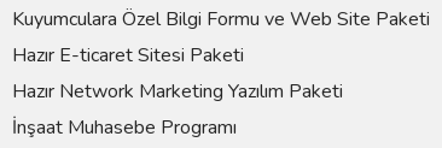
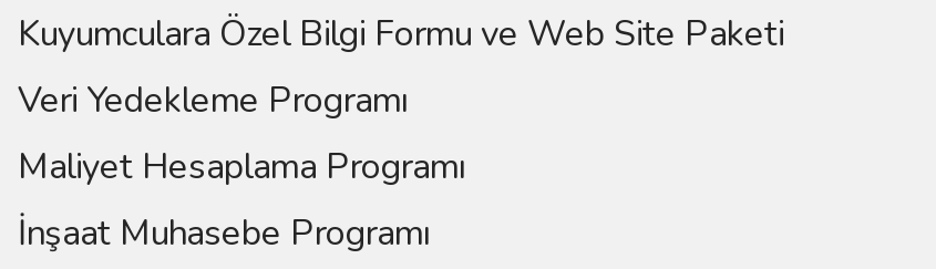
- Hazır E-ticaret Sitesi Paketi
- Hazır Network Marketing Yazılım Paketi
+ Veri Yedekleme Programı
+ Maliyet Hesaplama Programı
